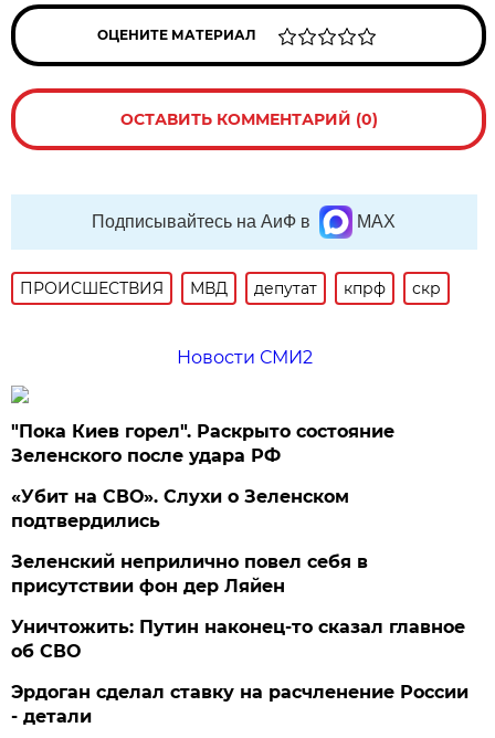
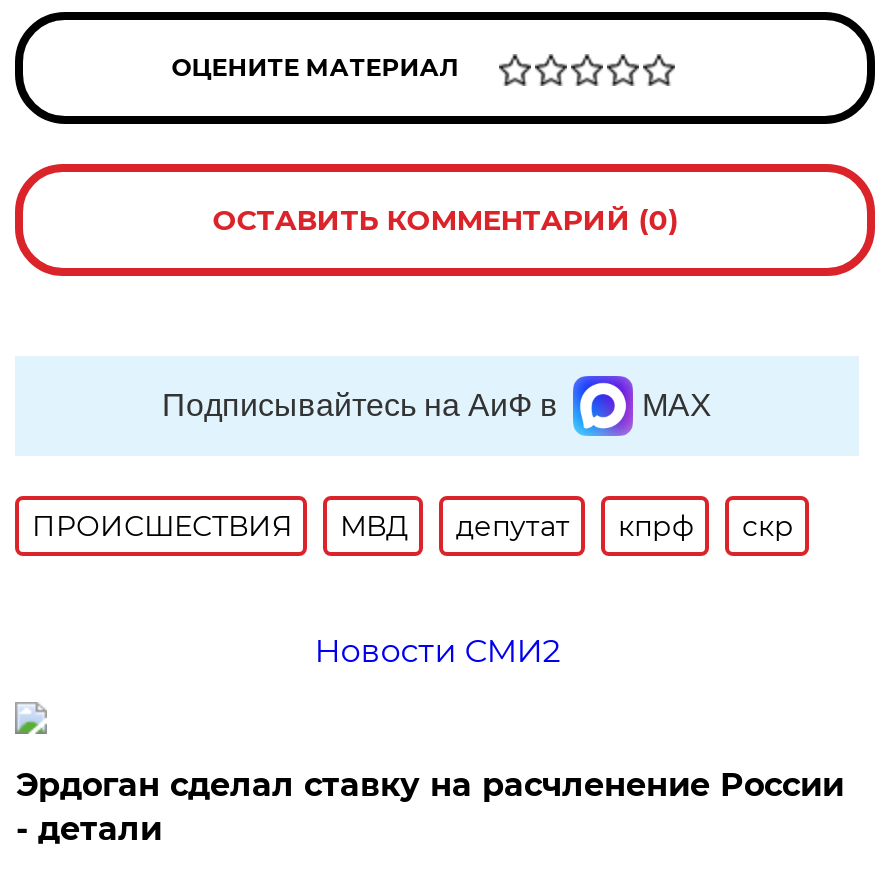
- "Пока Киев горел". Раскрыто состояние
- Зеленского после удара РФ
- «Убит на СВО». Слухи о Зеленском
- подтвердились
- Зеленский неприлично повел cебя в
- присутствии фон дер Ляйен
- Уничтожить: Путин наконец-то сказал главное
- об СВО
